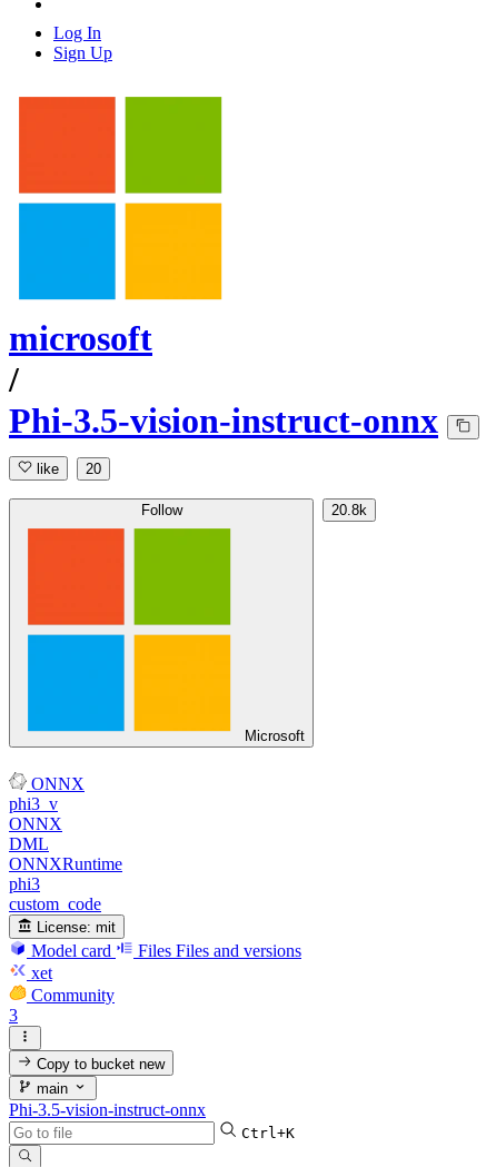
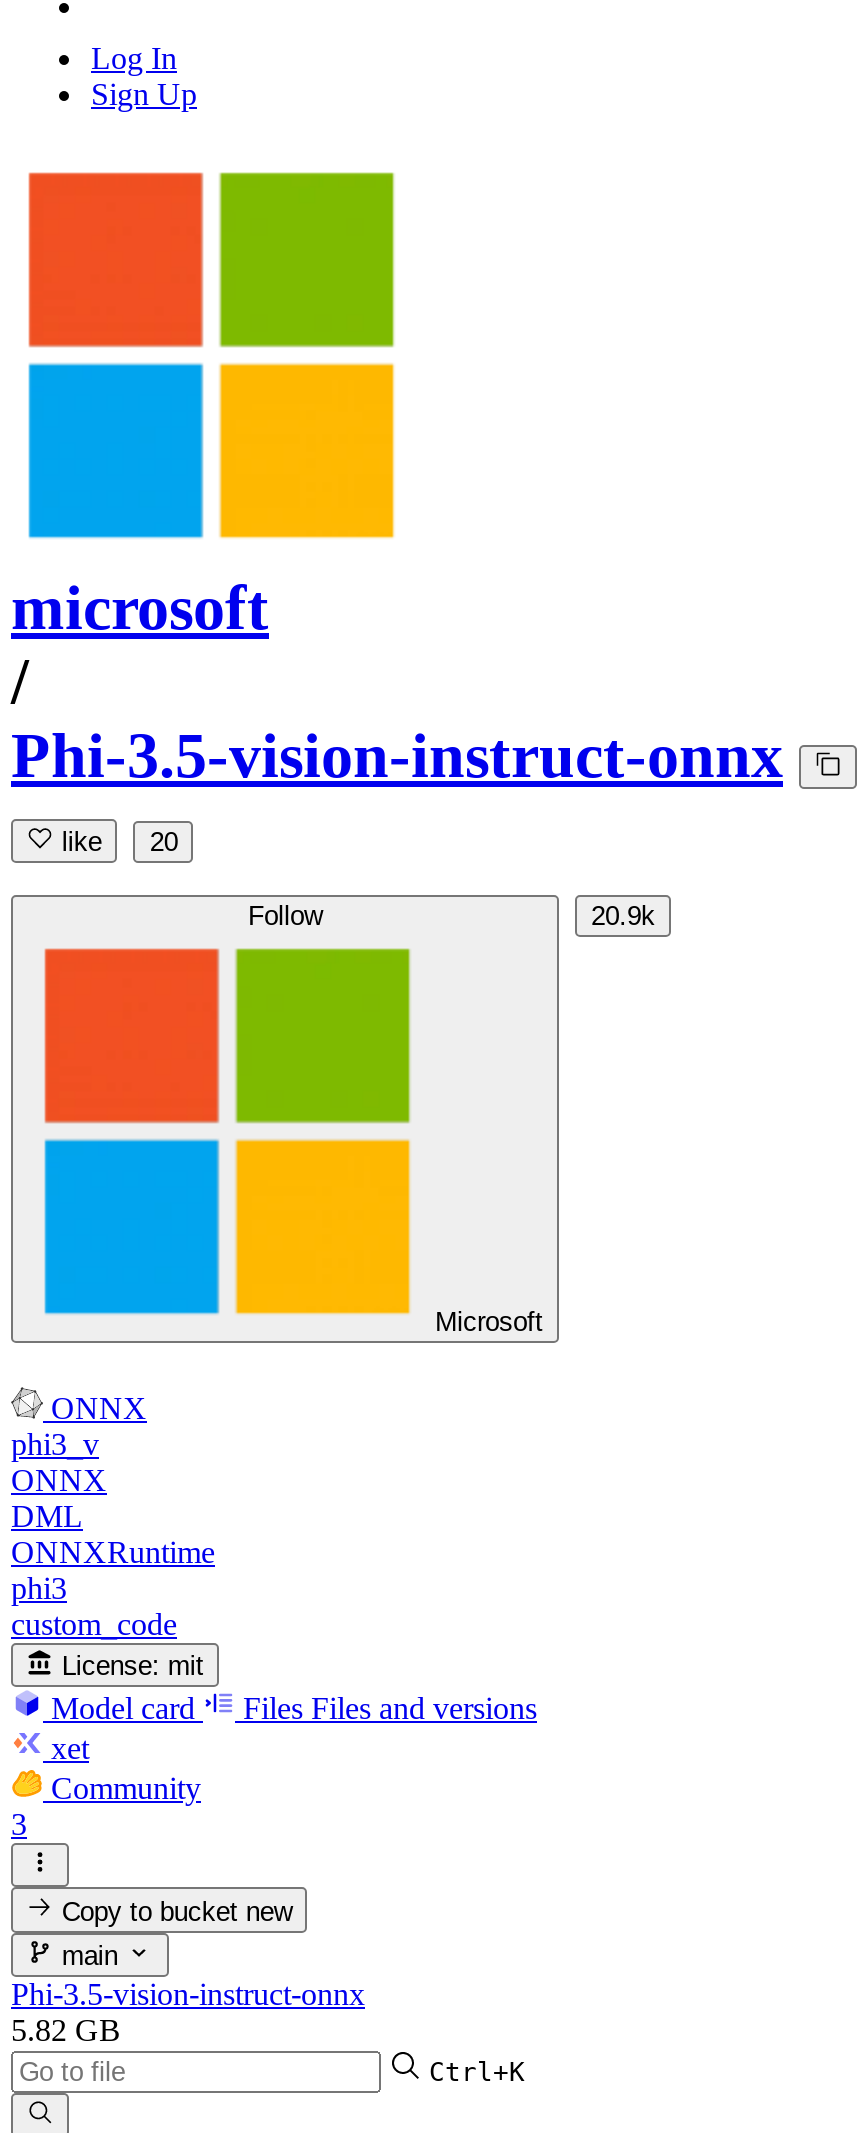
- 20.8k
+ 20.9k

+ 5.82 GB
